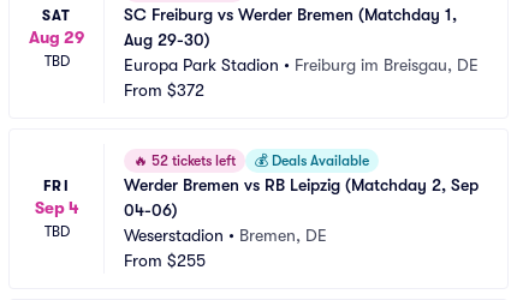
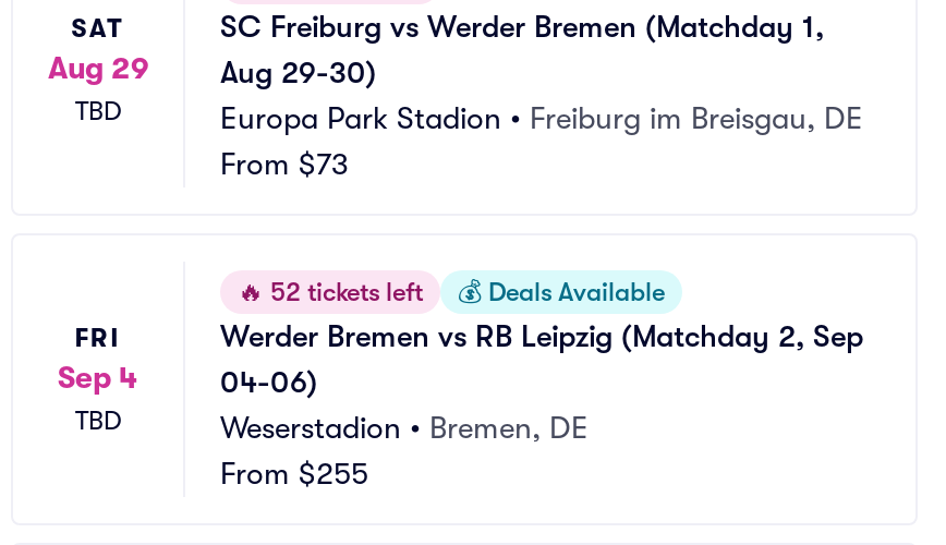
- From $372
+ From $73
